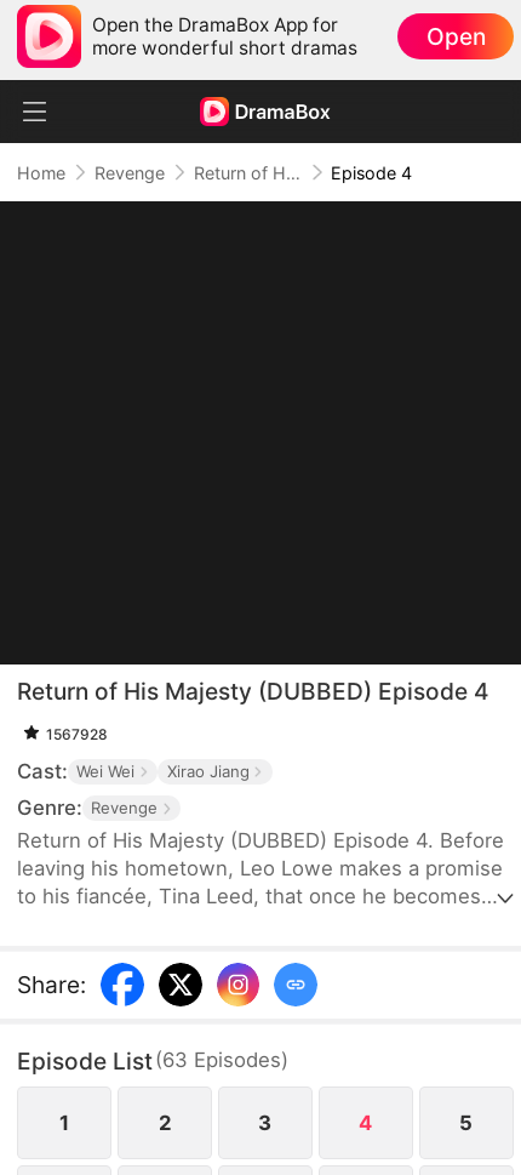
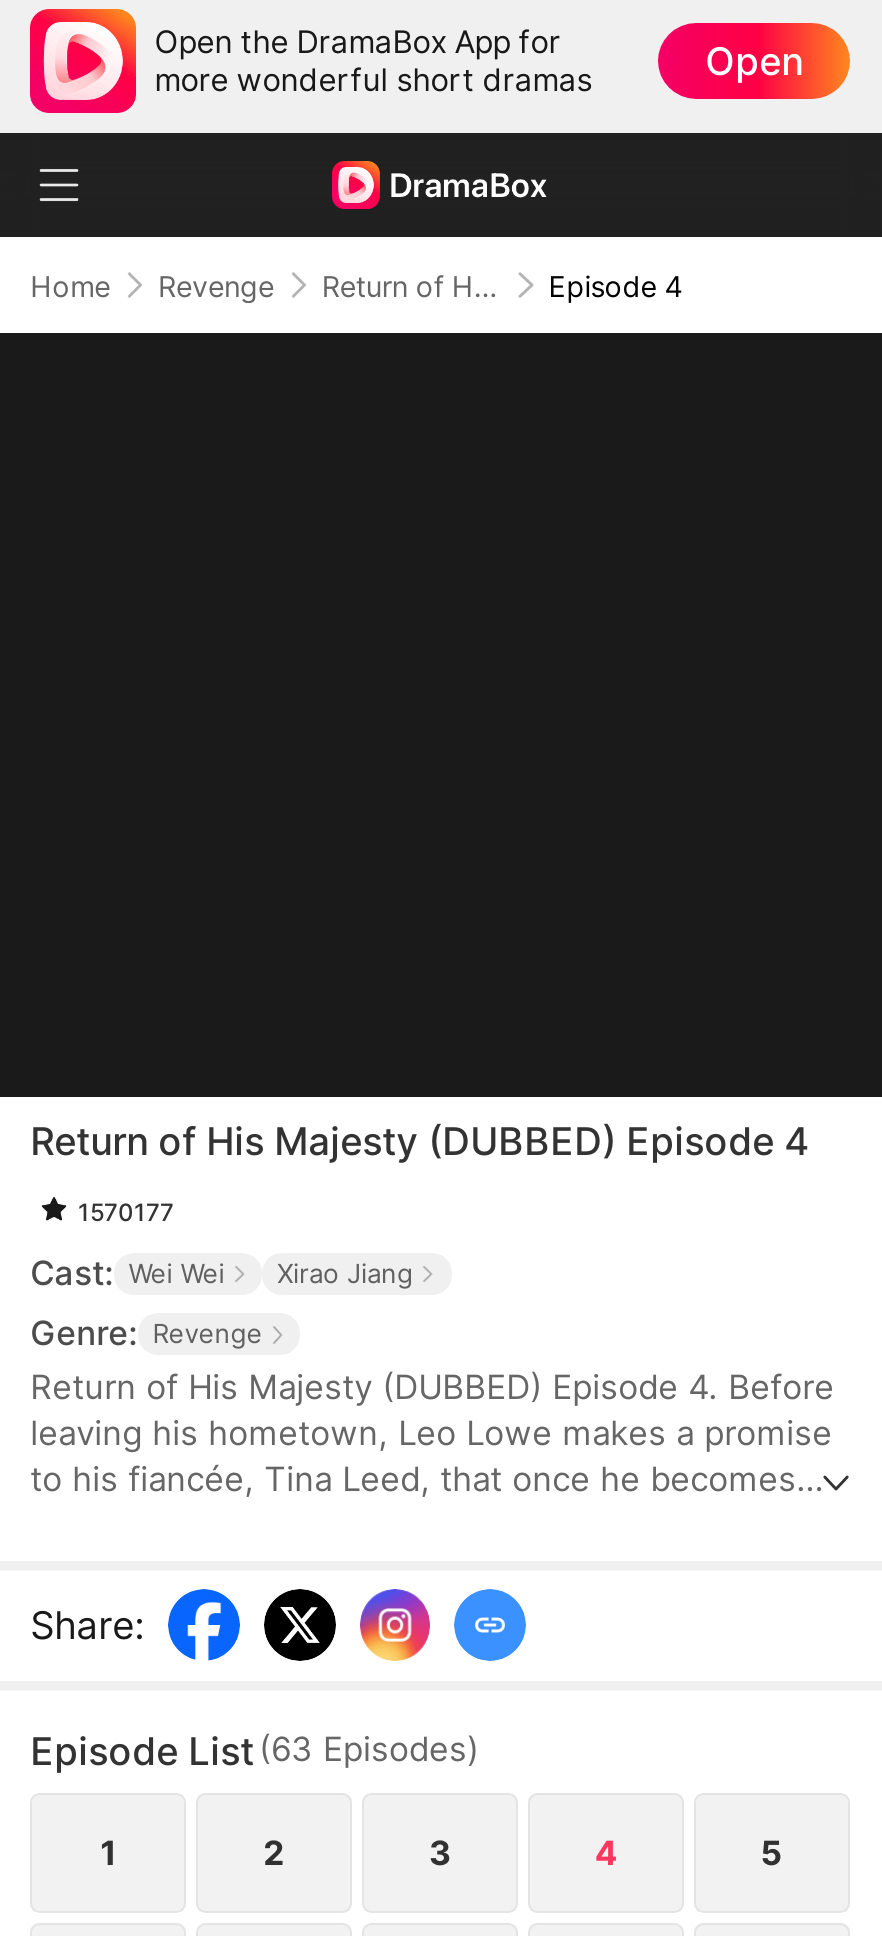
- 1567928
+ 1570177
